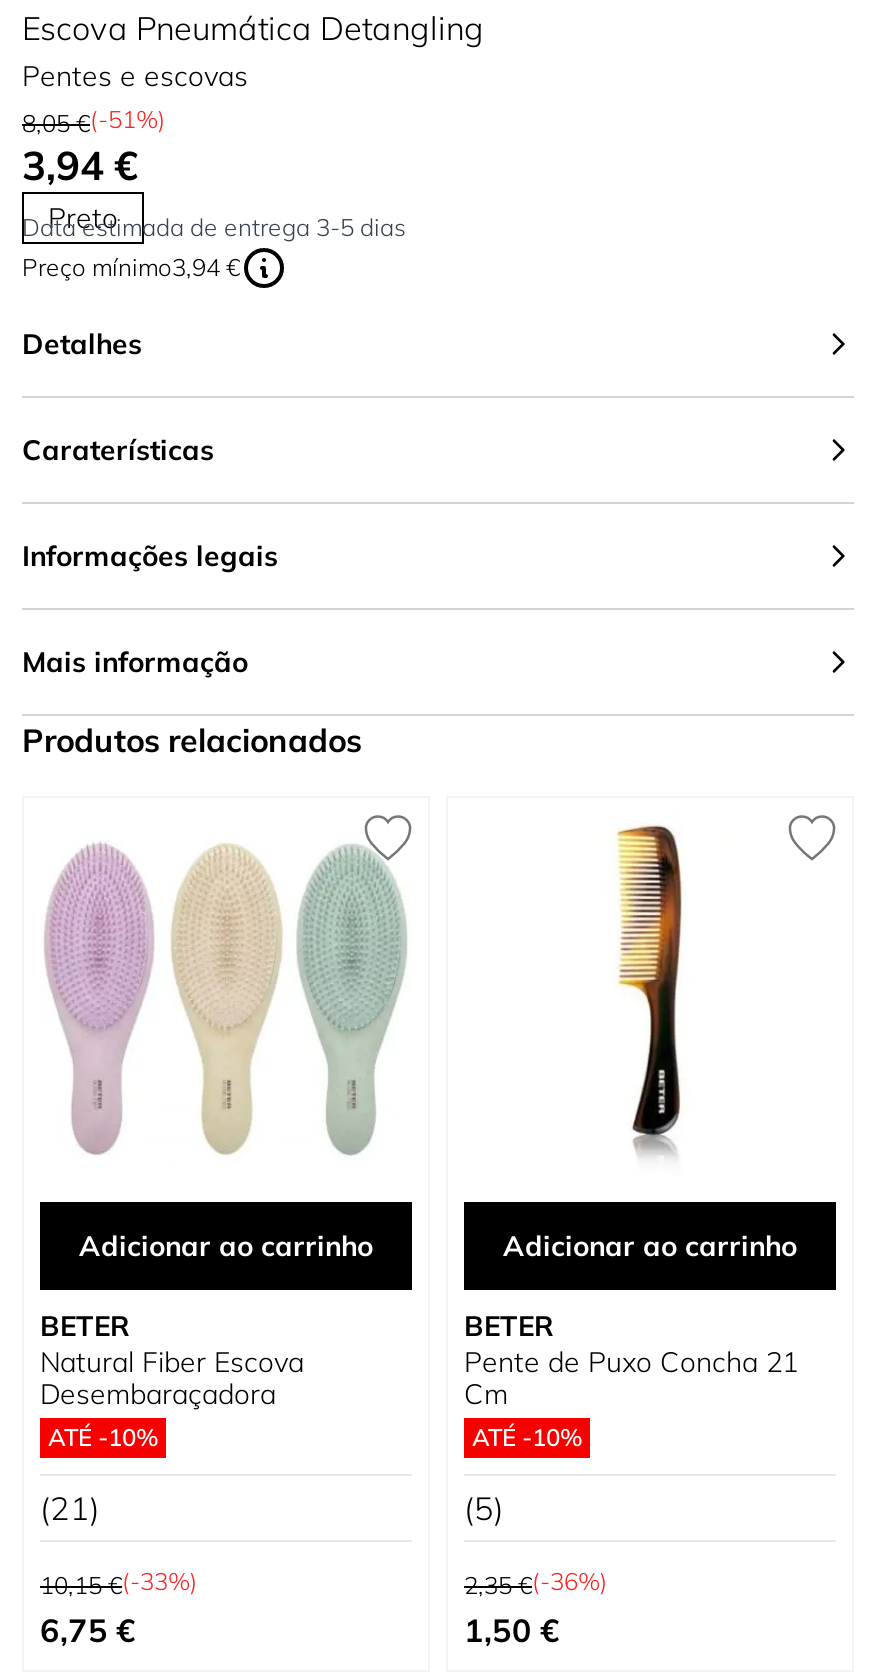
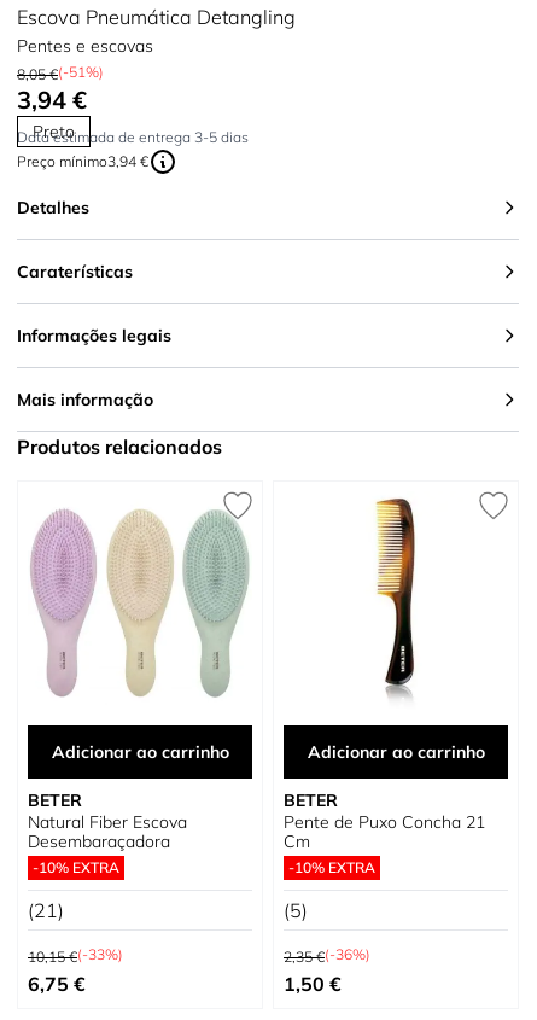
- ATÉ -10%
+ -10% EXTRA

- ATÉ -10%
+ -10% EXTRA
